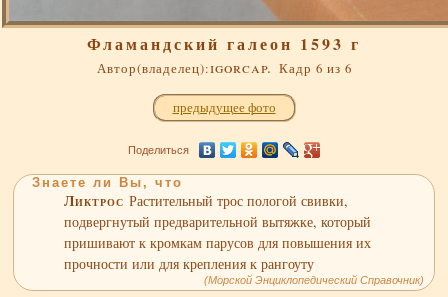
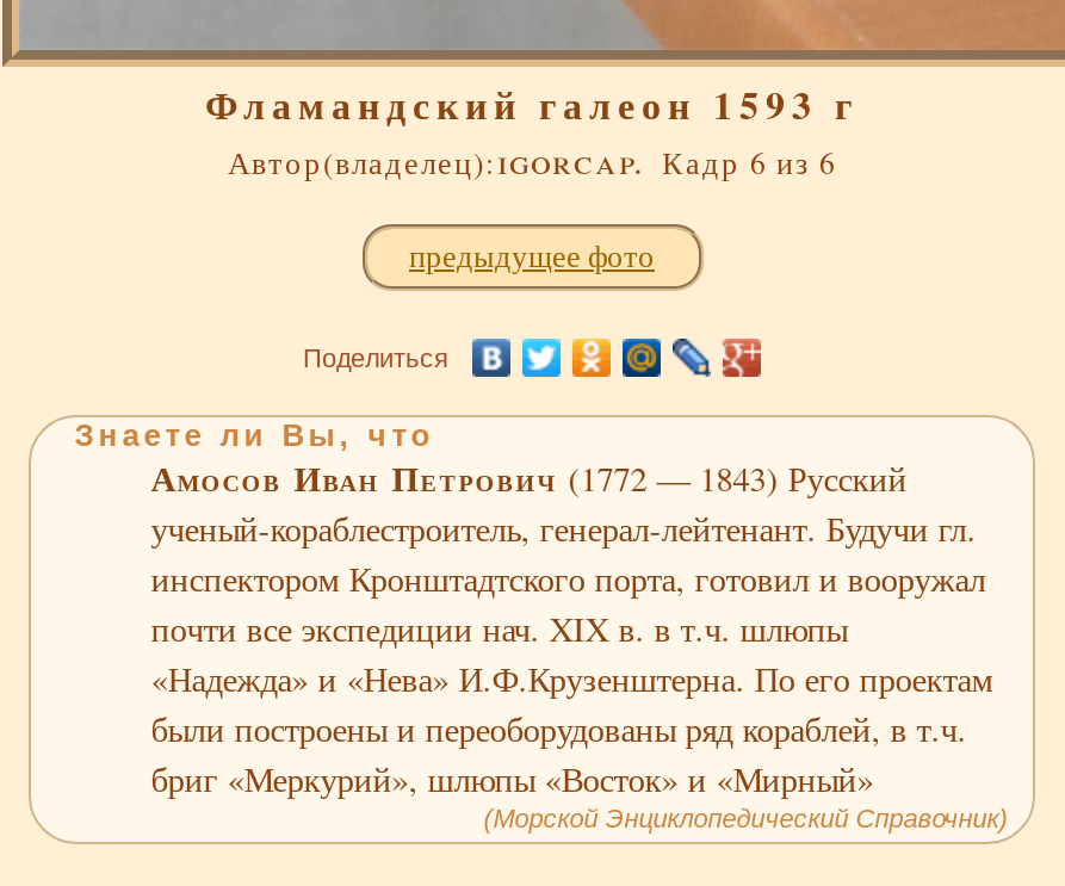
- Ликтрос Растительный трос пологой свивки,
- подвергнутый предварительной вытяжке, который
- пришивают к кромкам парусов для повышения их
- прочности или для крепления к рангоуту
+ Амосов Иван Петрович (1772 — 1843) Русский
+ ученый-кораблестроитель, генерал-лейтенант. Будучи гл.
+ инспектором Кронштадтского порта, готовил и вооружал
+ почти все экспедиции нач. XIX в. в т.ч. шлюпы
+ «Надежда» и «Нева» И.Ф.Крузенштерна. По его проектам
+ были построены и переоборудованы ряд кораблей, в т.ч.
+ бриг «Меркурий», шлюпы «Восток» и «Мирный»
